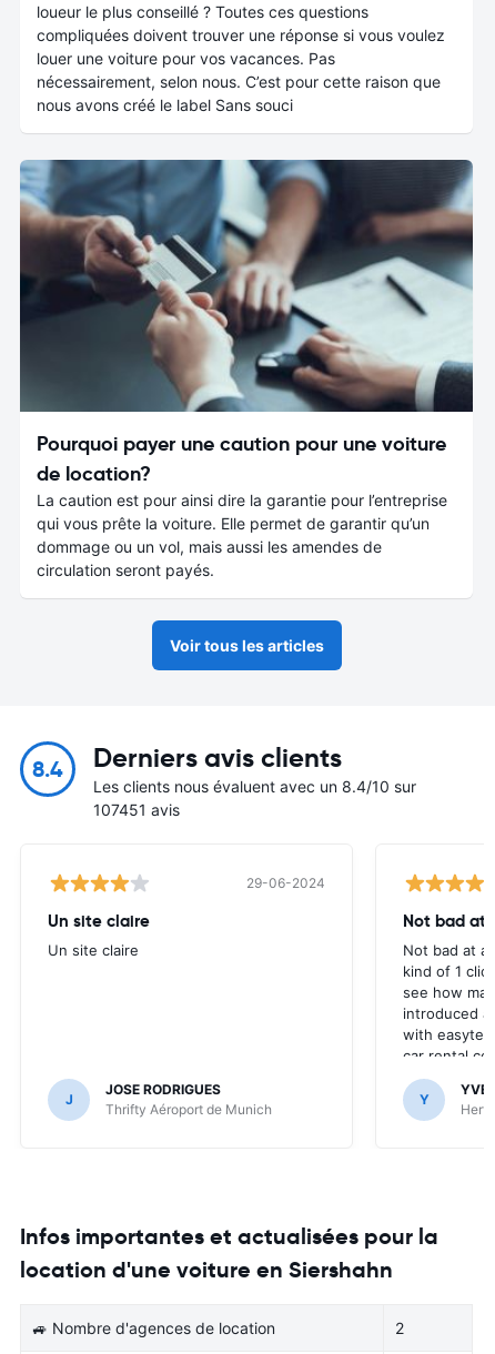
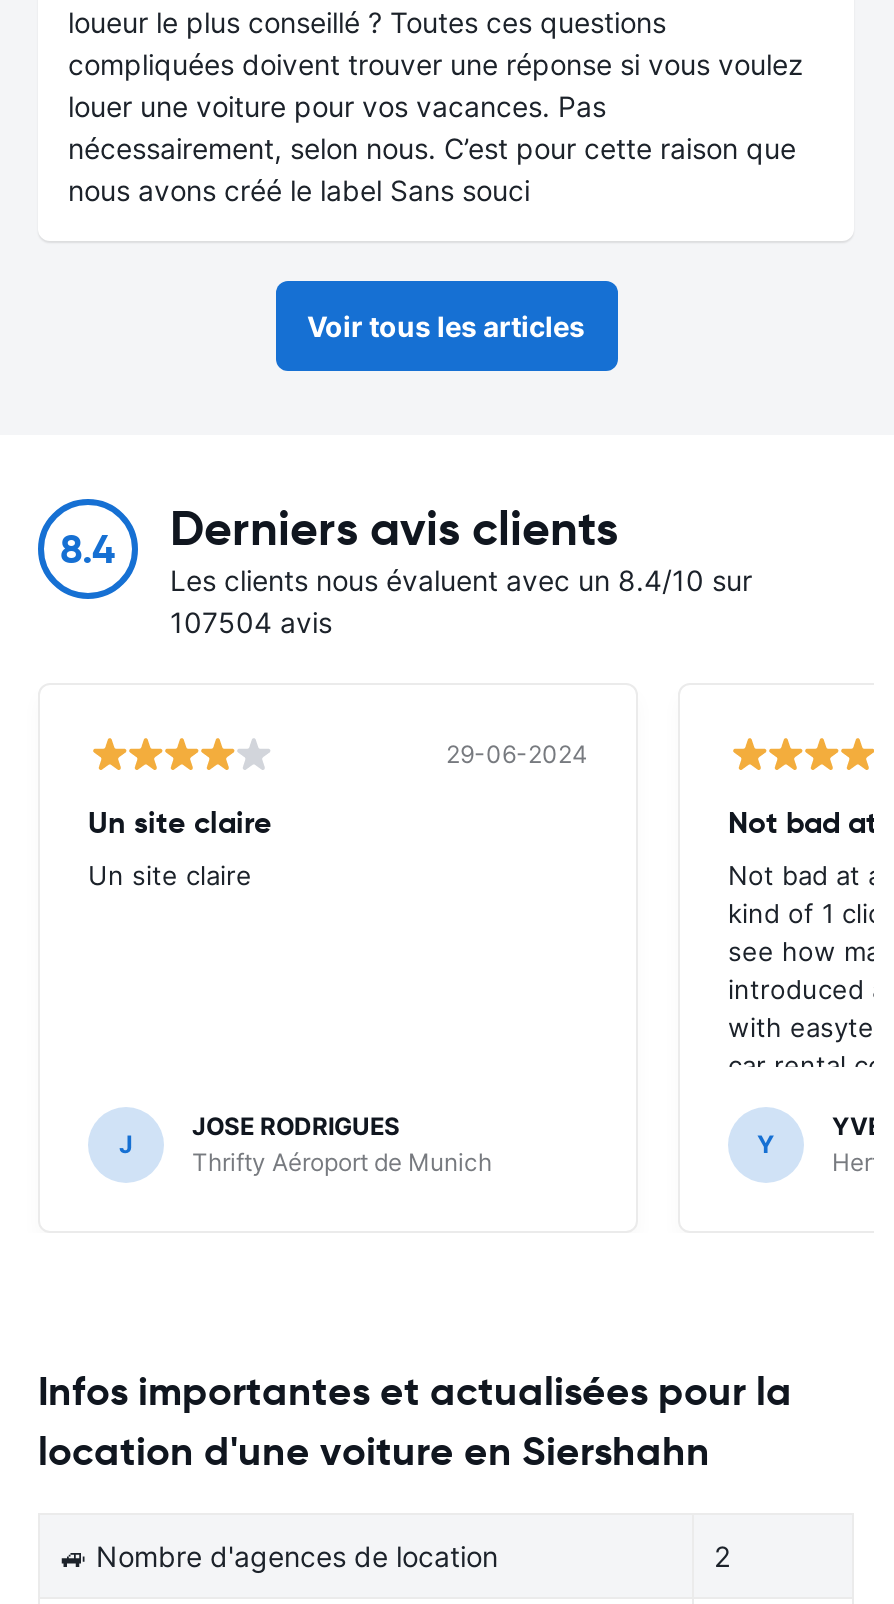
- [image]
- Pourquoi payer une caution pour une voiture
- de location?
- La caution est pour ainsi dire la garantie pour l’entreprise
- qui vous prête la voiture. Elle permet de garantir qu’un
- dommage ou un vol, mais aussi les amendes de
- circulation seront payés.

- 107451 avis
+ 107504 avis
